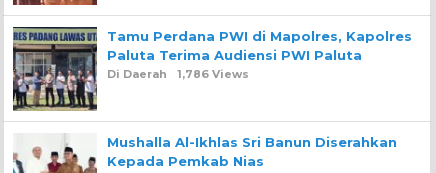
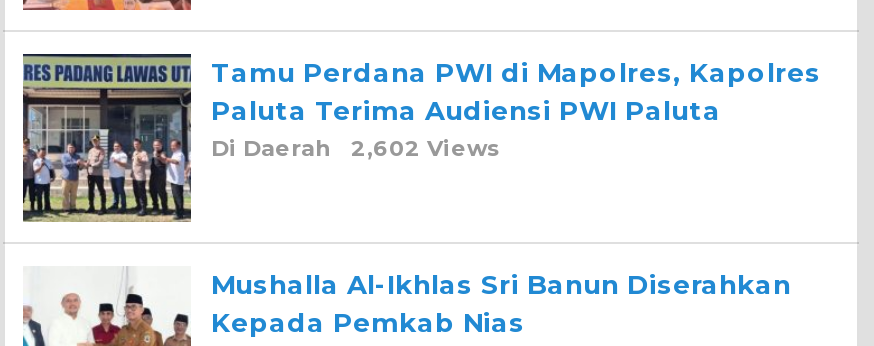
- Di Daerah 1,786 Views
+ Di Daerah 2,602 Views
